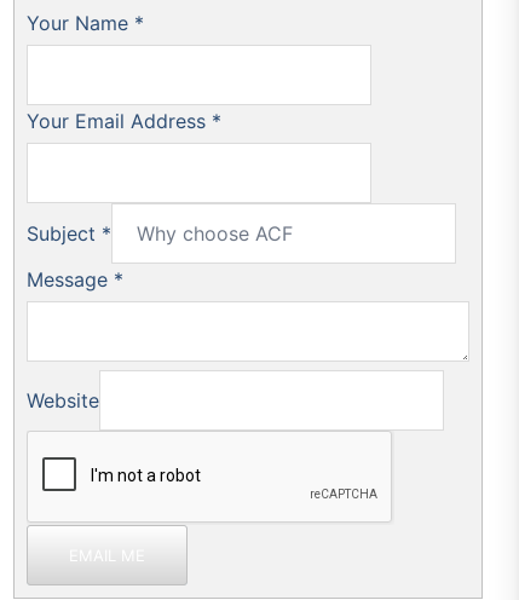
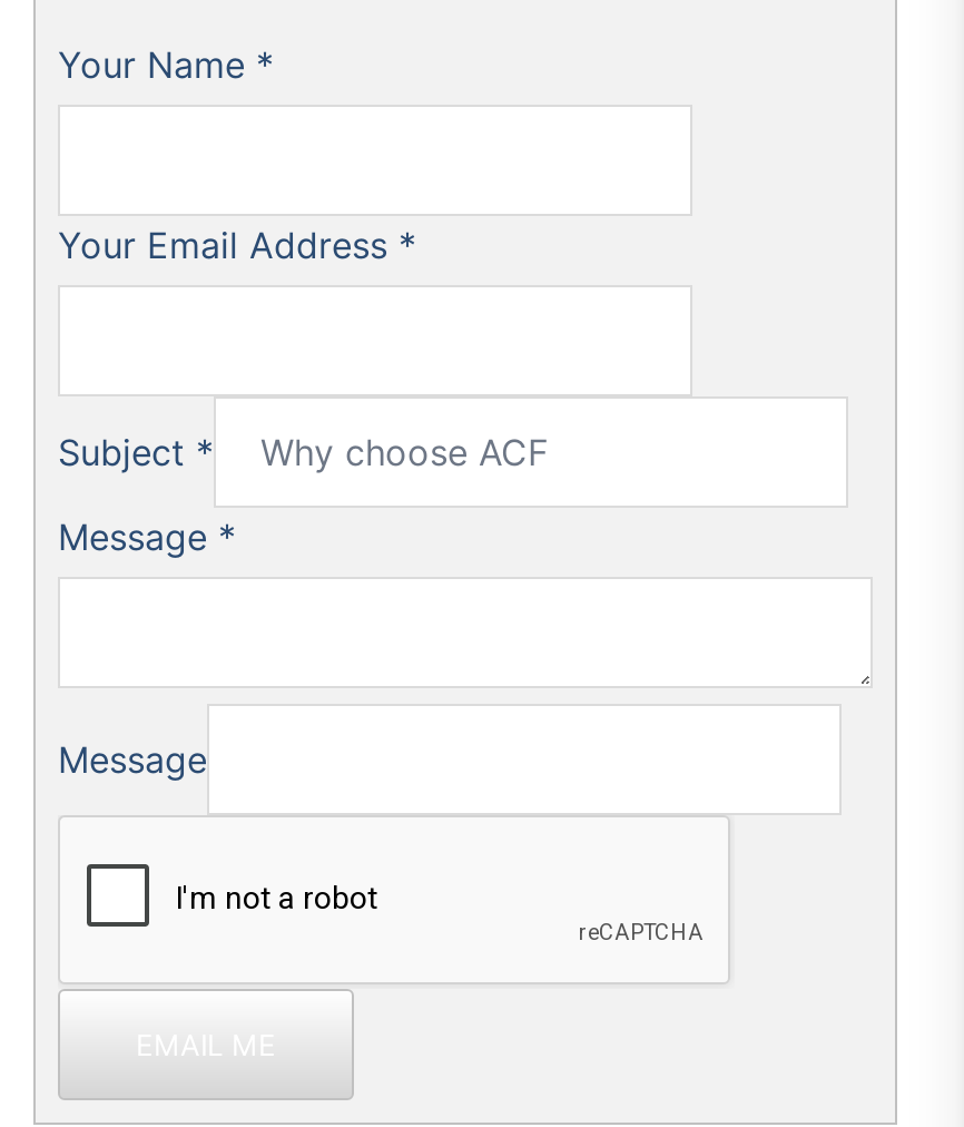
- Website
+ Message
